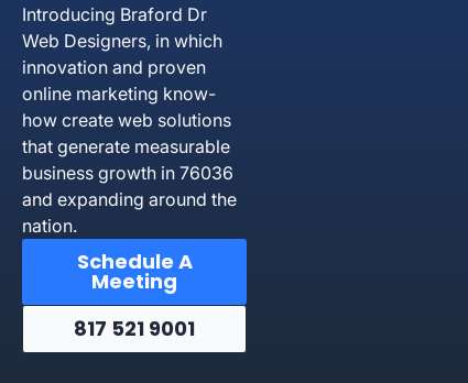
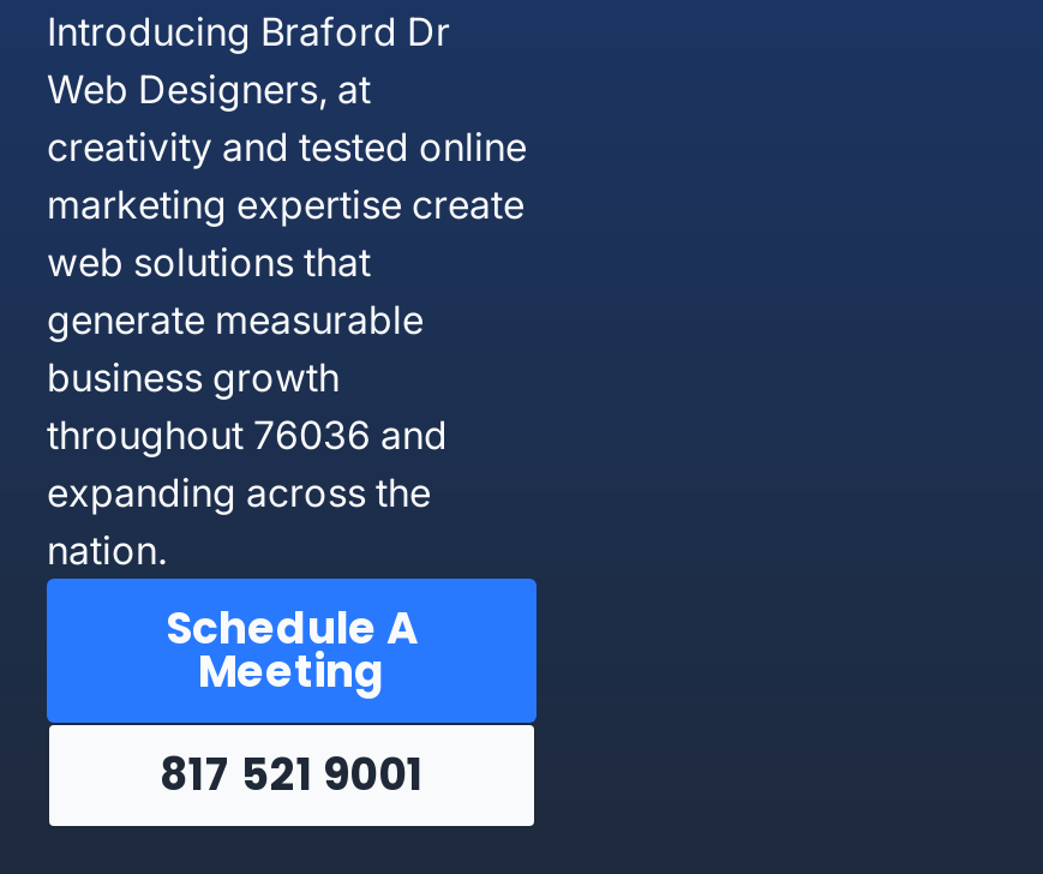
- Web Designers, in which
- innovation and proven
- online marketing know-
- how create web solutions
- that generate measurable
- business growth in 76036
- and expanding around the
+ Web Designers, at
+ creativity and tested online
+ marketing expertise create
+ web solutions that
+ generate measurable
+ business growth
+ throughout 76036 and
+ expanding across the
